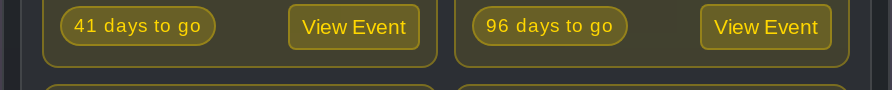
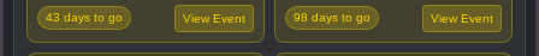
- 41 days to go
+ 43 days to go

- 96 days to go
+ 98 days to go
